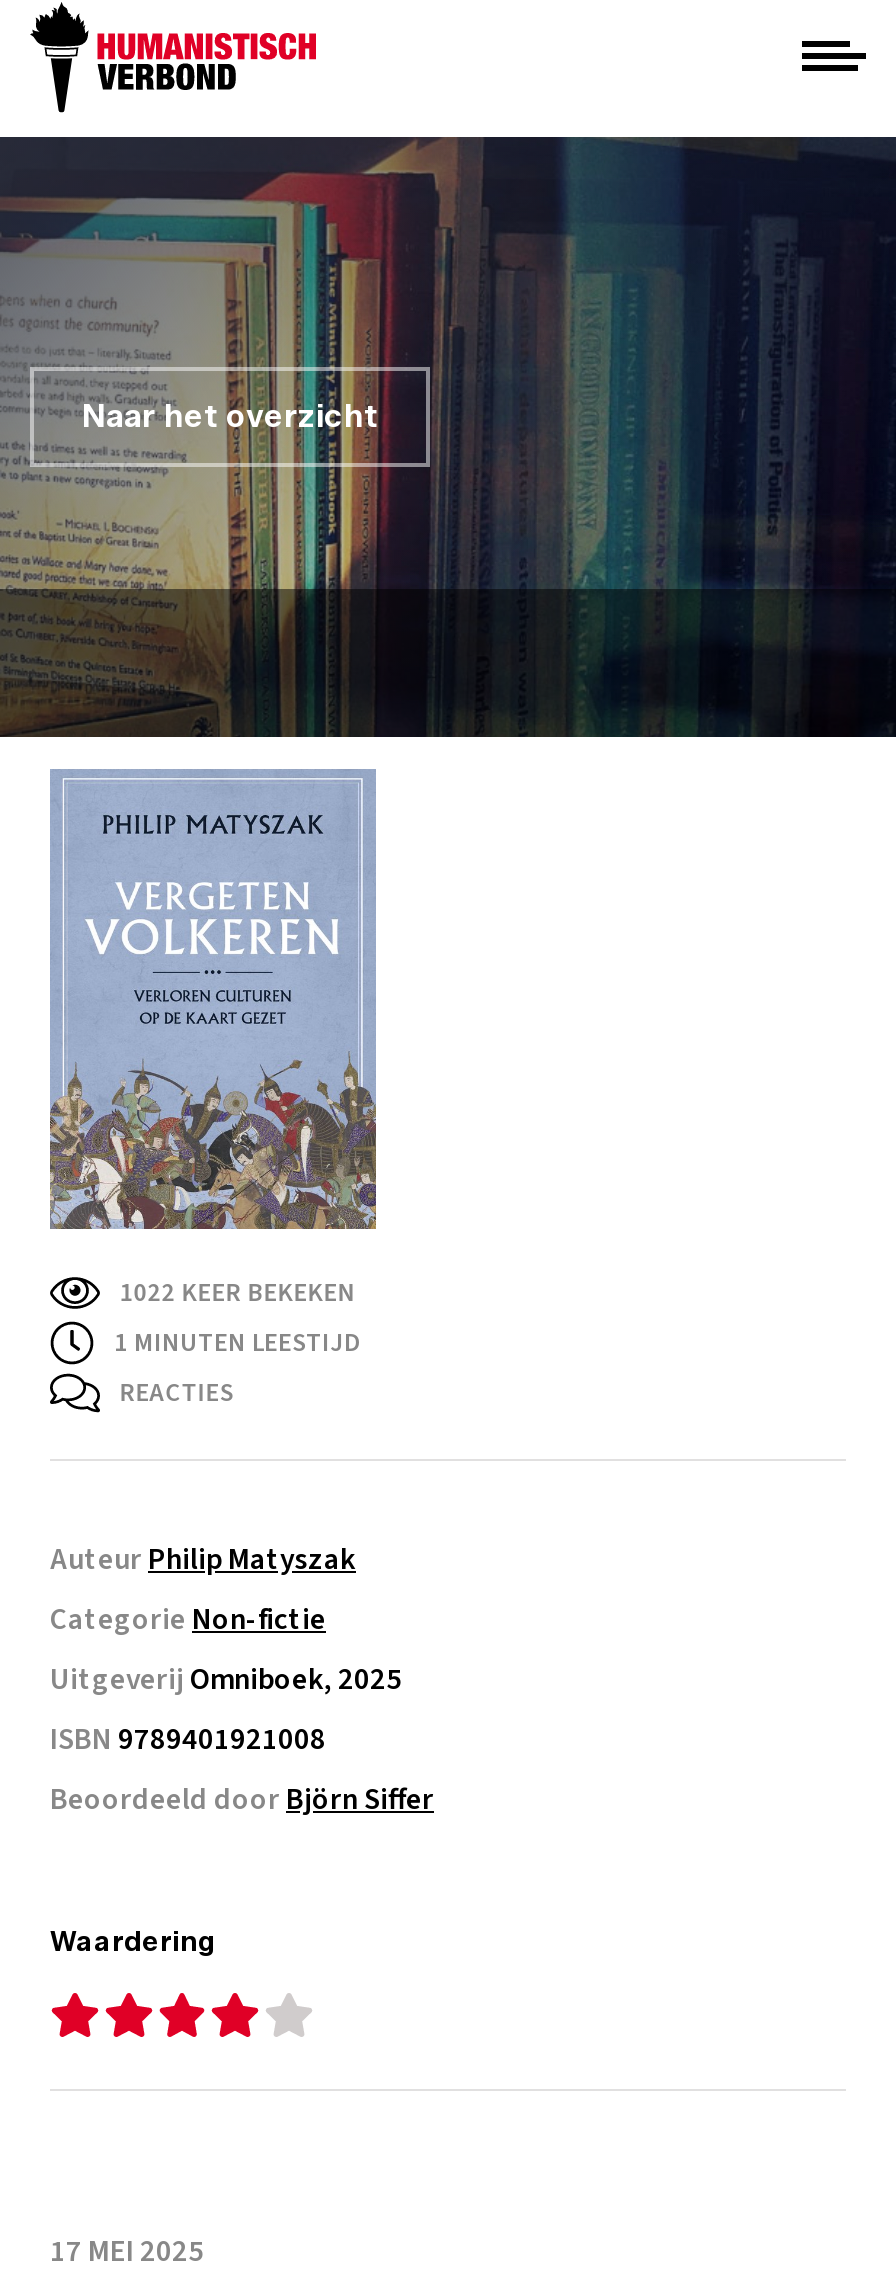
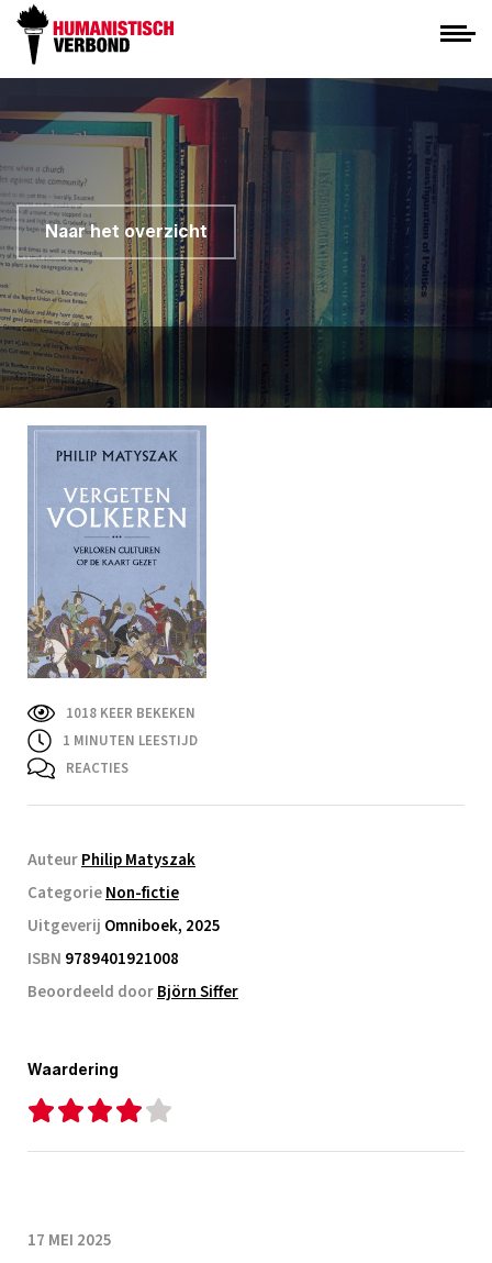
- 1022 KEER BEKEKEN
+ 1018 KEER BEKEKEN
